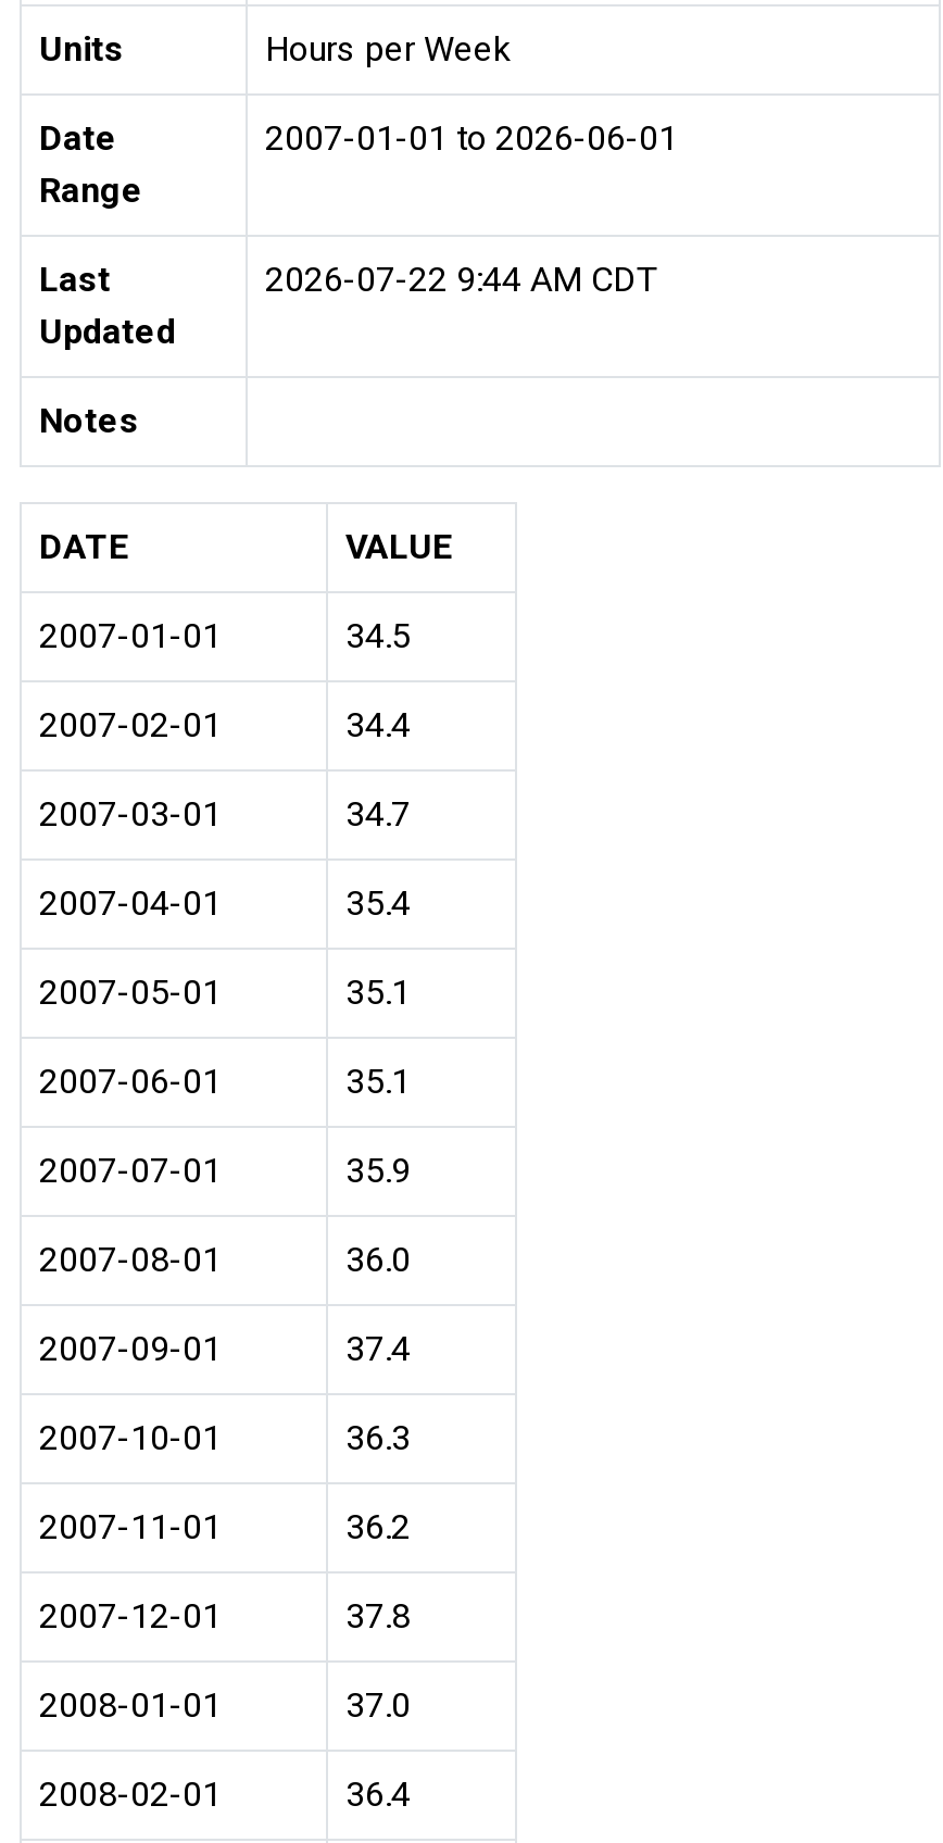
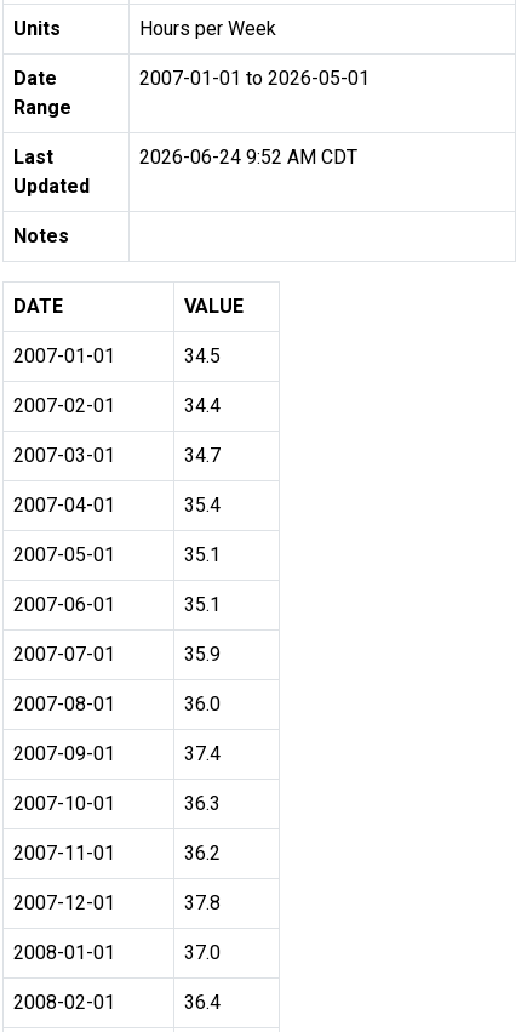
- 2007-01-01 to 2026-06-01
+ 2007-01-01 to 2026-05-01

- 2026-07-22 9:44 AM CDT
+ 2026-06-24 9:52 AM CDT
